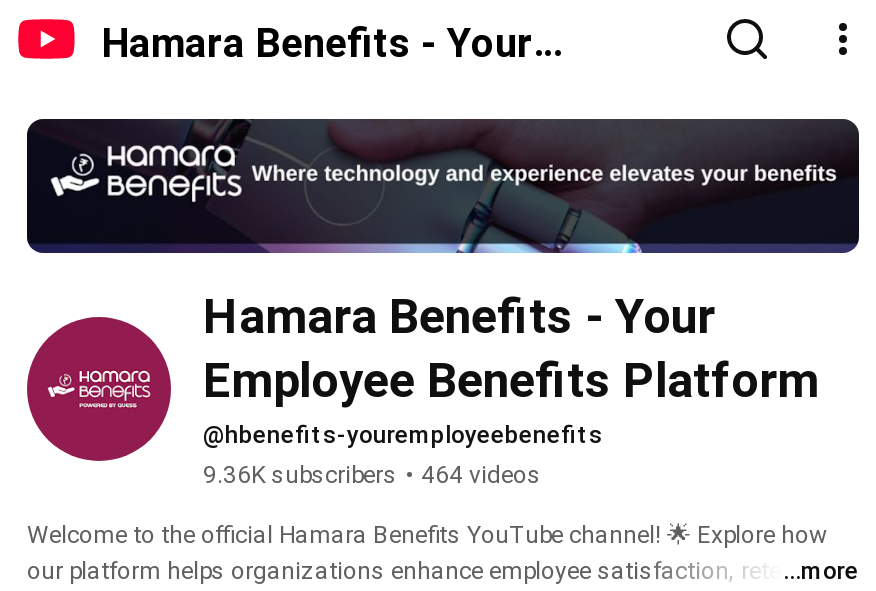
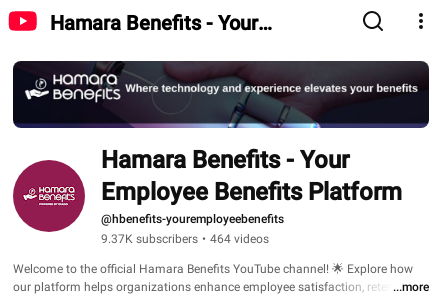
- 9.36K subscribers • 464 videos
+ 9.37K subscribers • 464 videos
